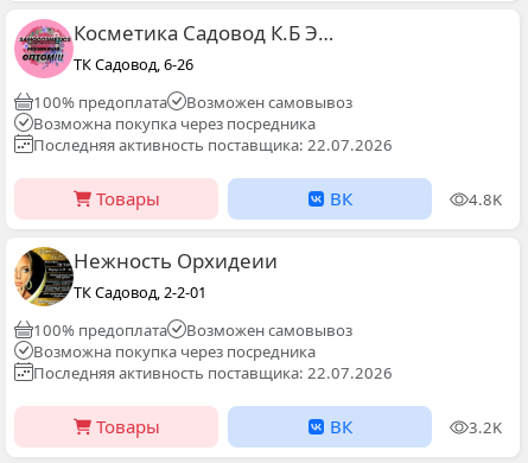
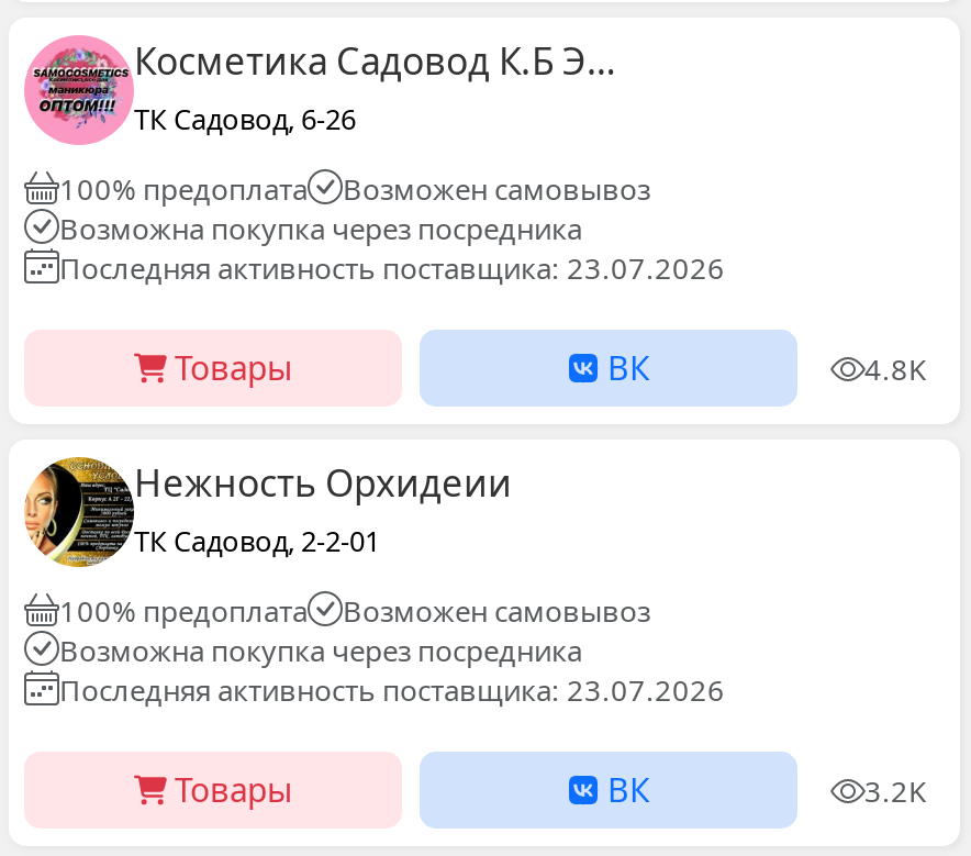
- Последняя активность поставщика: 22.07.2026
+ Последняя активность поставщика: 23.07.2026

- Последняя активность поставщика: 22.07.2026
+ Последняя активность поставщика: 23.07.2026
